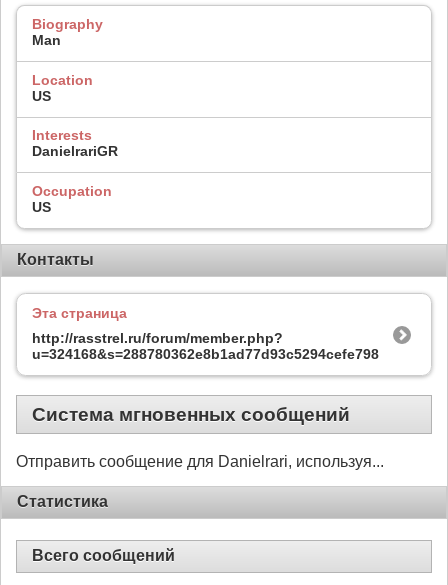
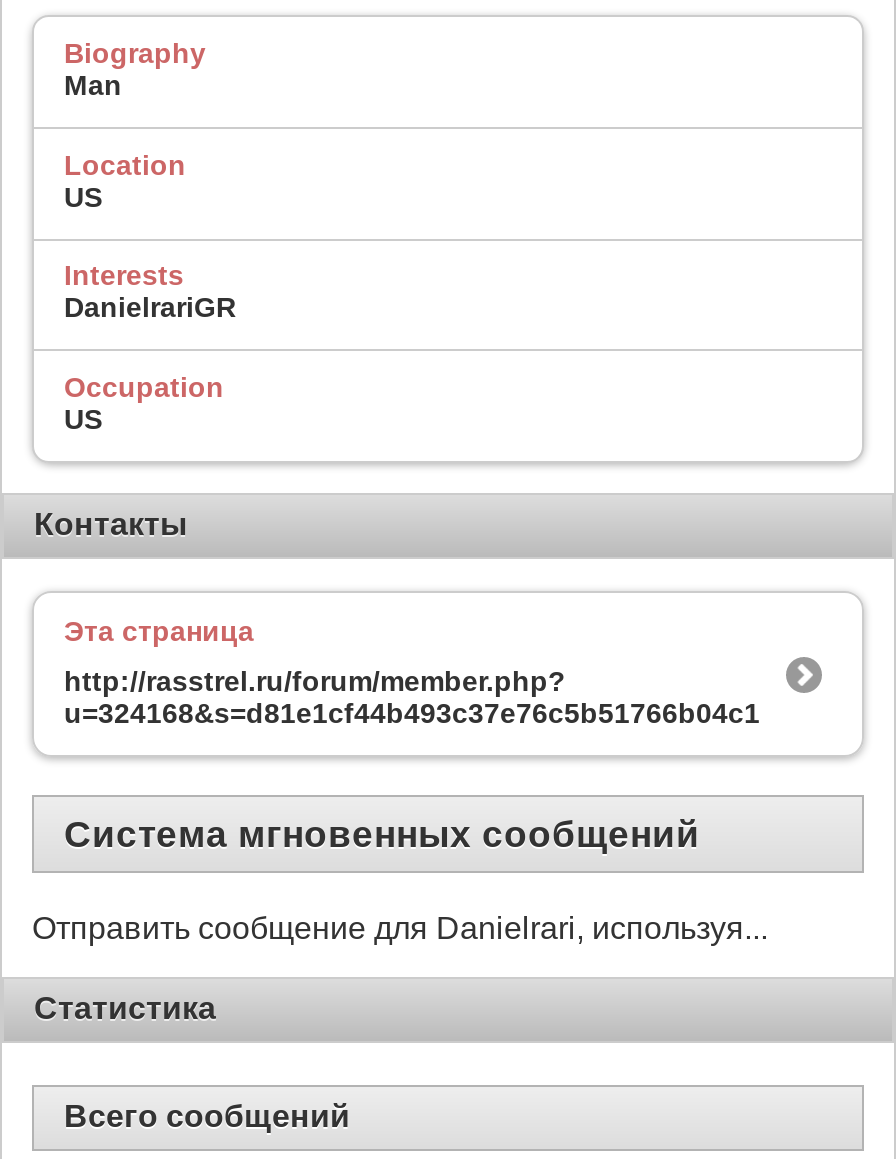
- u=324168&s=288780362e8b1ad77d93c5294cefe798
+ u=324168&s=d81e1cf44b493c37e76c5b51766b04c1
